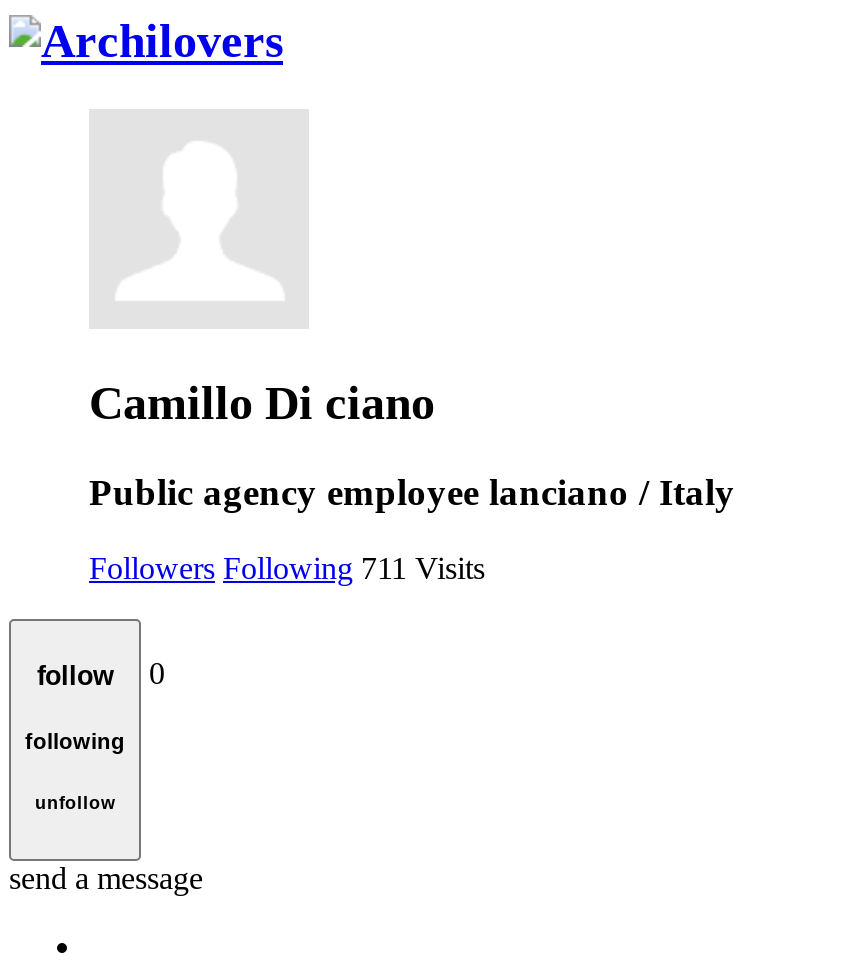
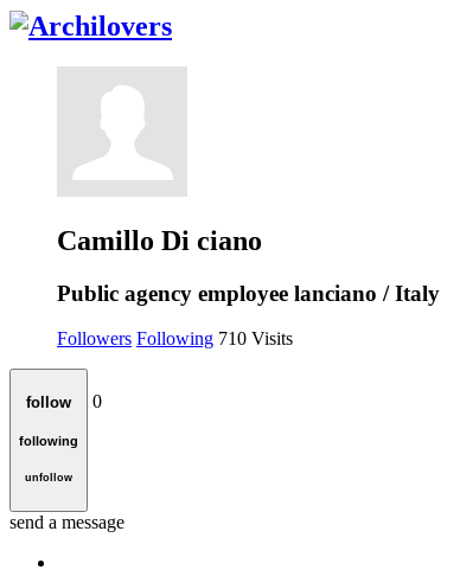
- Followers Following 711 Visits
+ Followers Following 710 Visits
